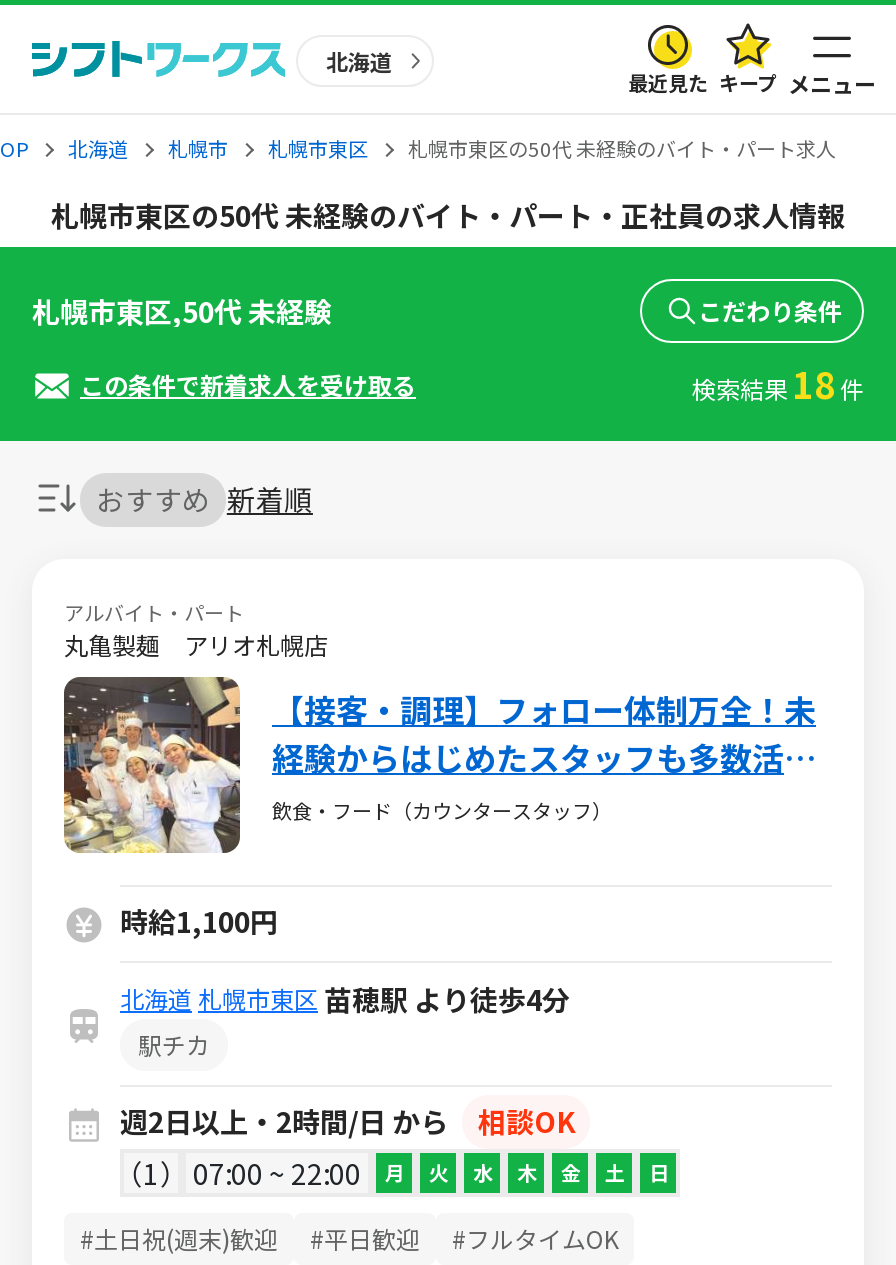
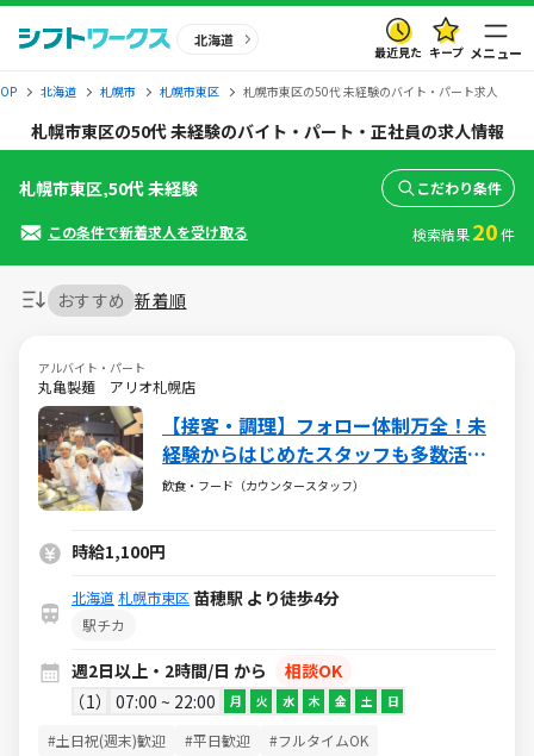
- 検索結果 18 件
+ 検索結果 20 件
